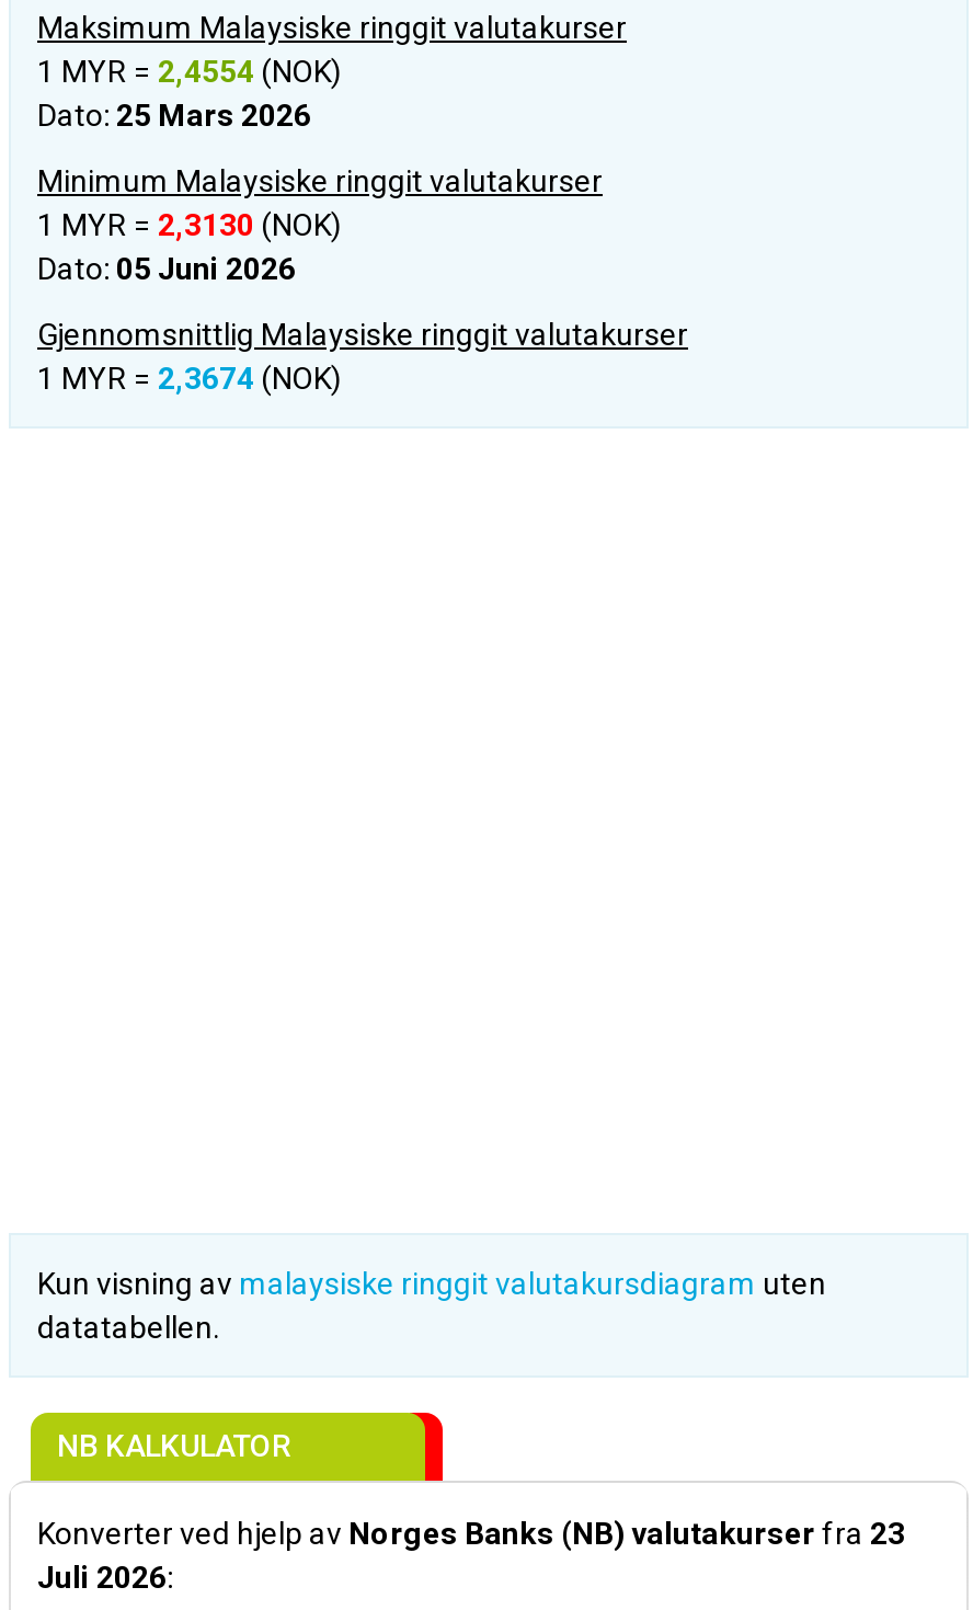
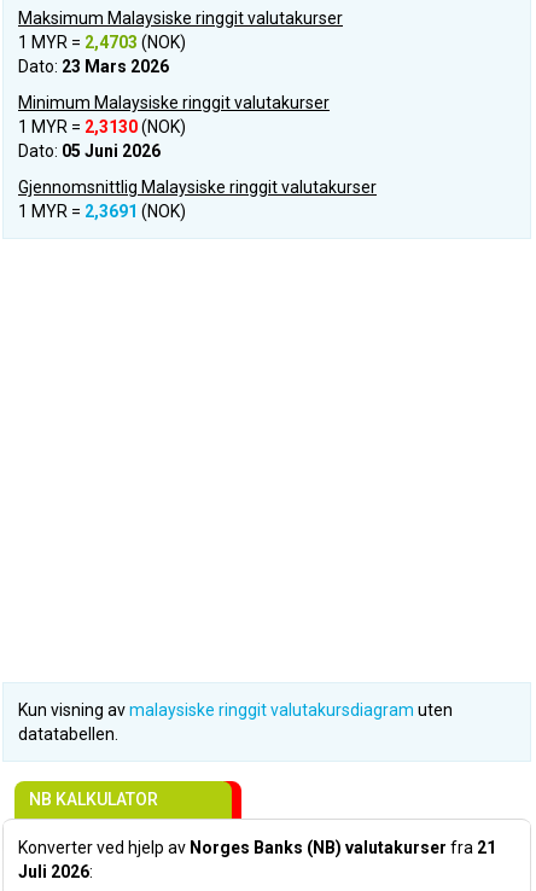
- 1 MYR = 2,4554 (NOK)
+ 1 MYR = 2,4703 (NOK)

- Dato: 25 Mars 2026
+ Dato: 23 Mars 2026

- 1 MYR = 2,3674 (NOK)
+ 1 MYR = 2,3691 (NOK)

- Konverter ved hjelp av Norges Banks (NB) valutakurser fra 23
+ Konverter ved hjelp av Norges Banks (NB) valutakurser fra 21
